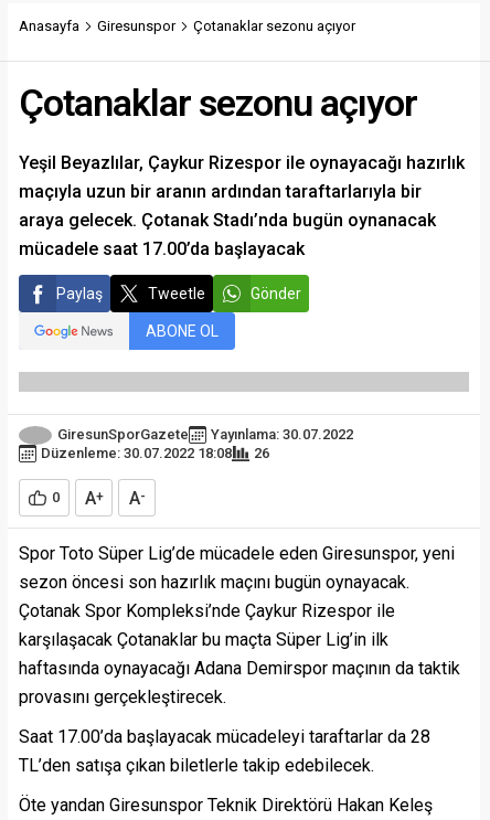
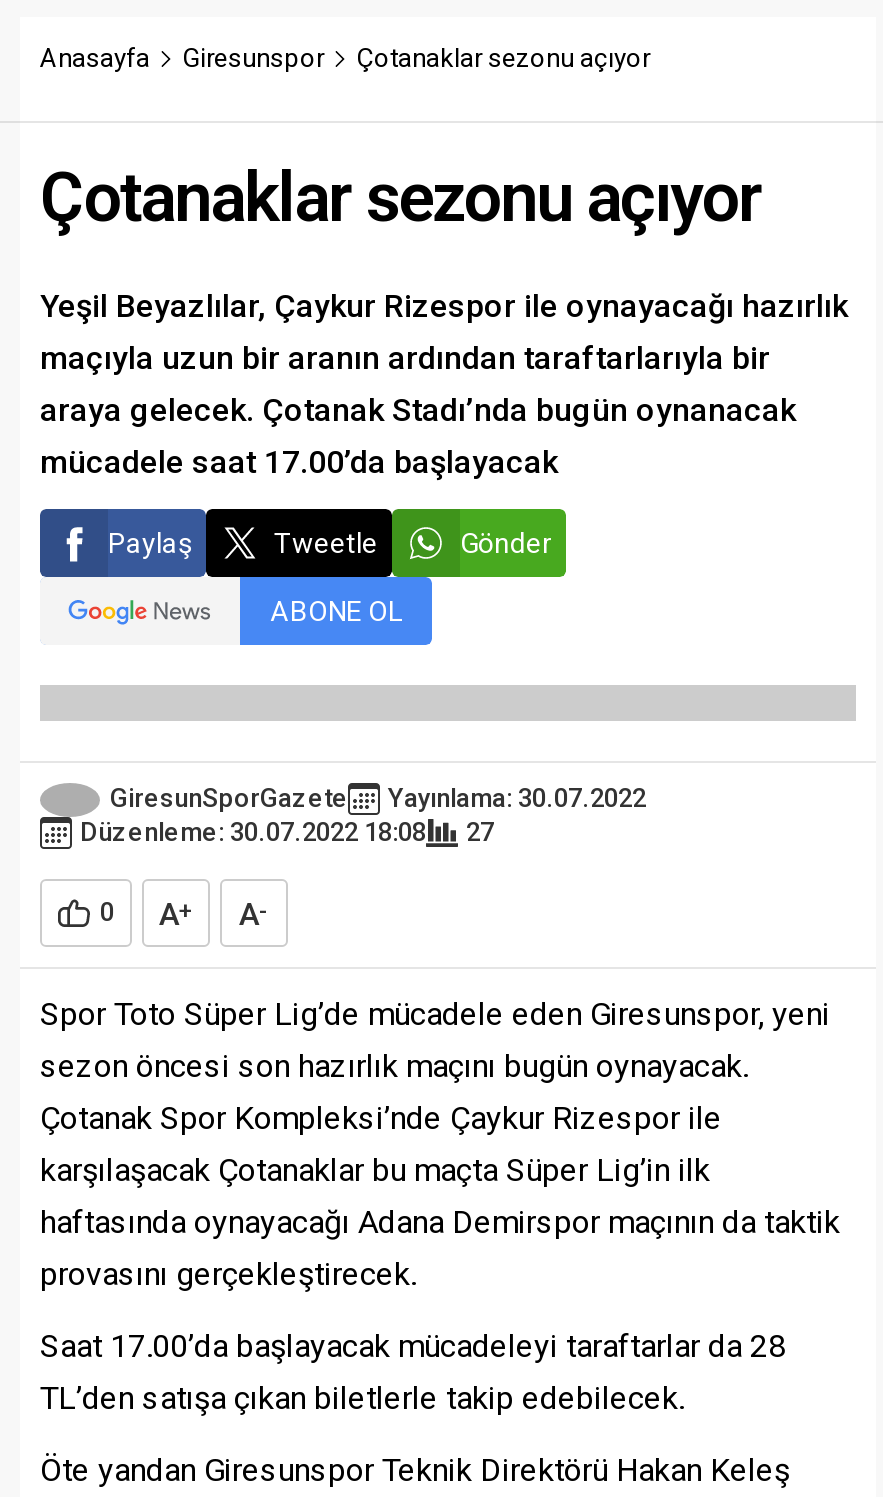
- Düzenleme: 30.07.2022 18:08 26
+ Düzenleme: 30.07.2022 18:08 27
